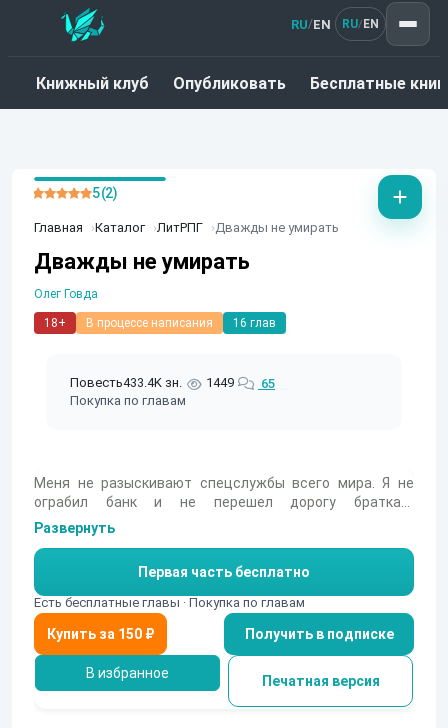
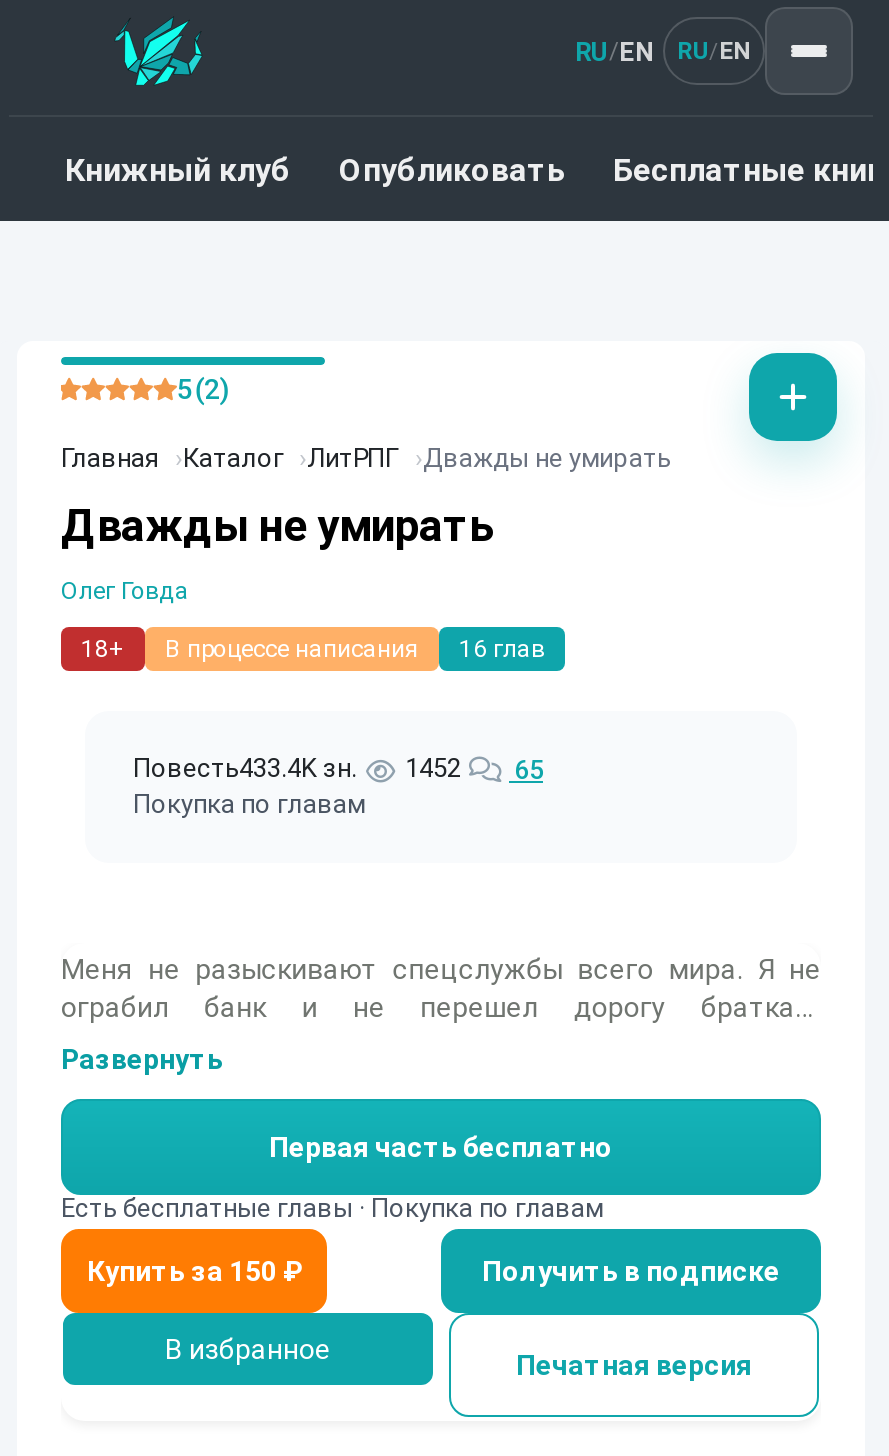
- Повесть433.4K зн. 1449 65
+ Повесть433.4K зн. 1452 65
